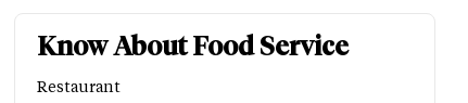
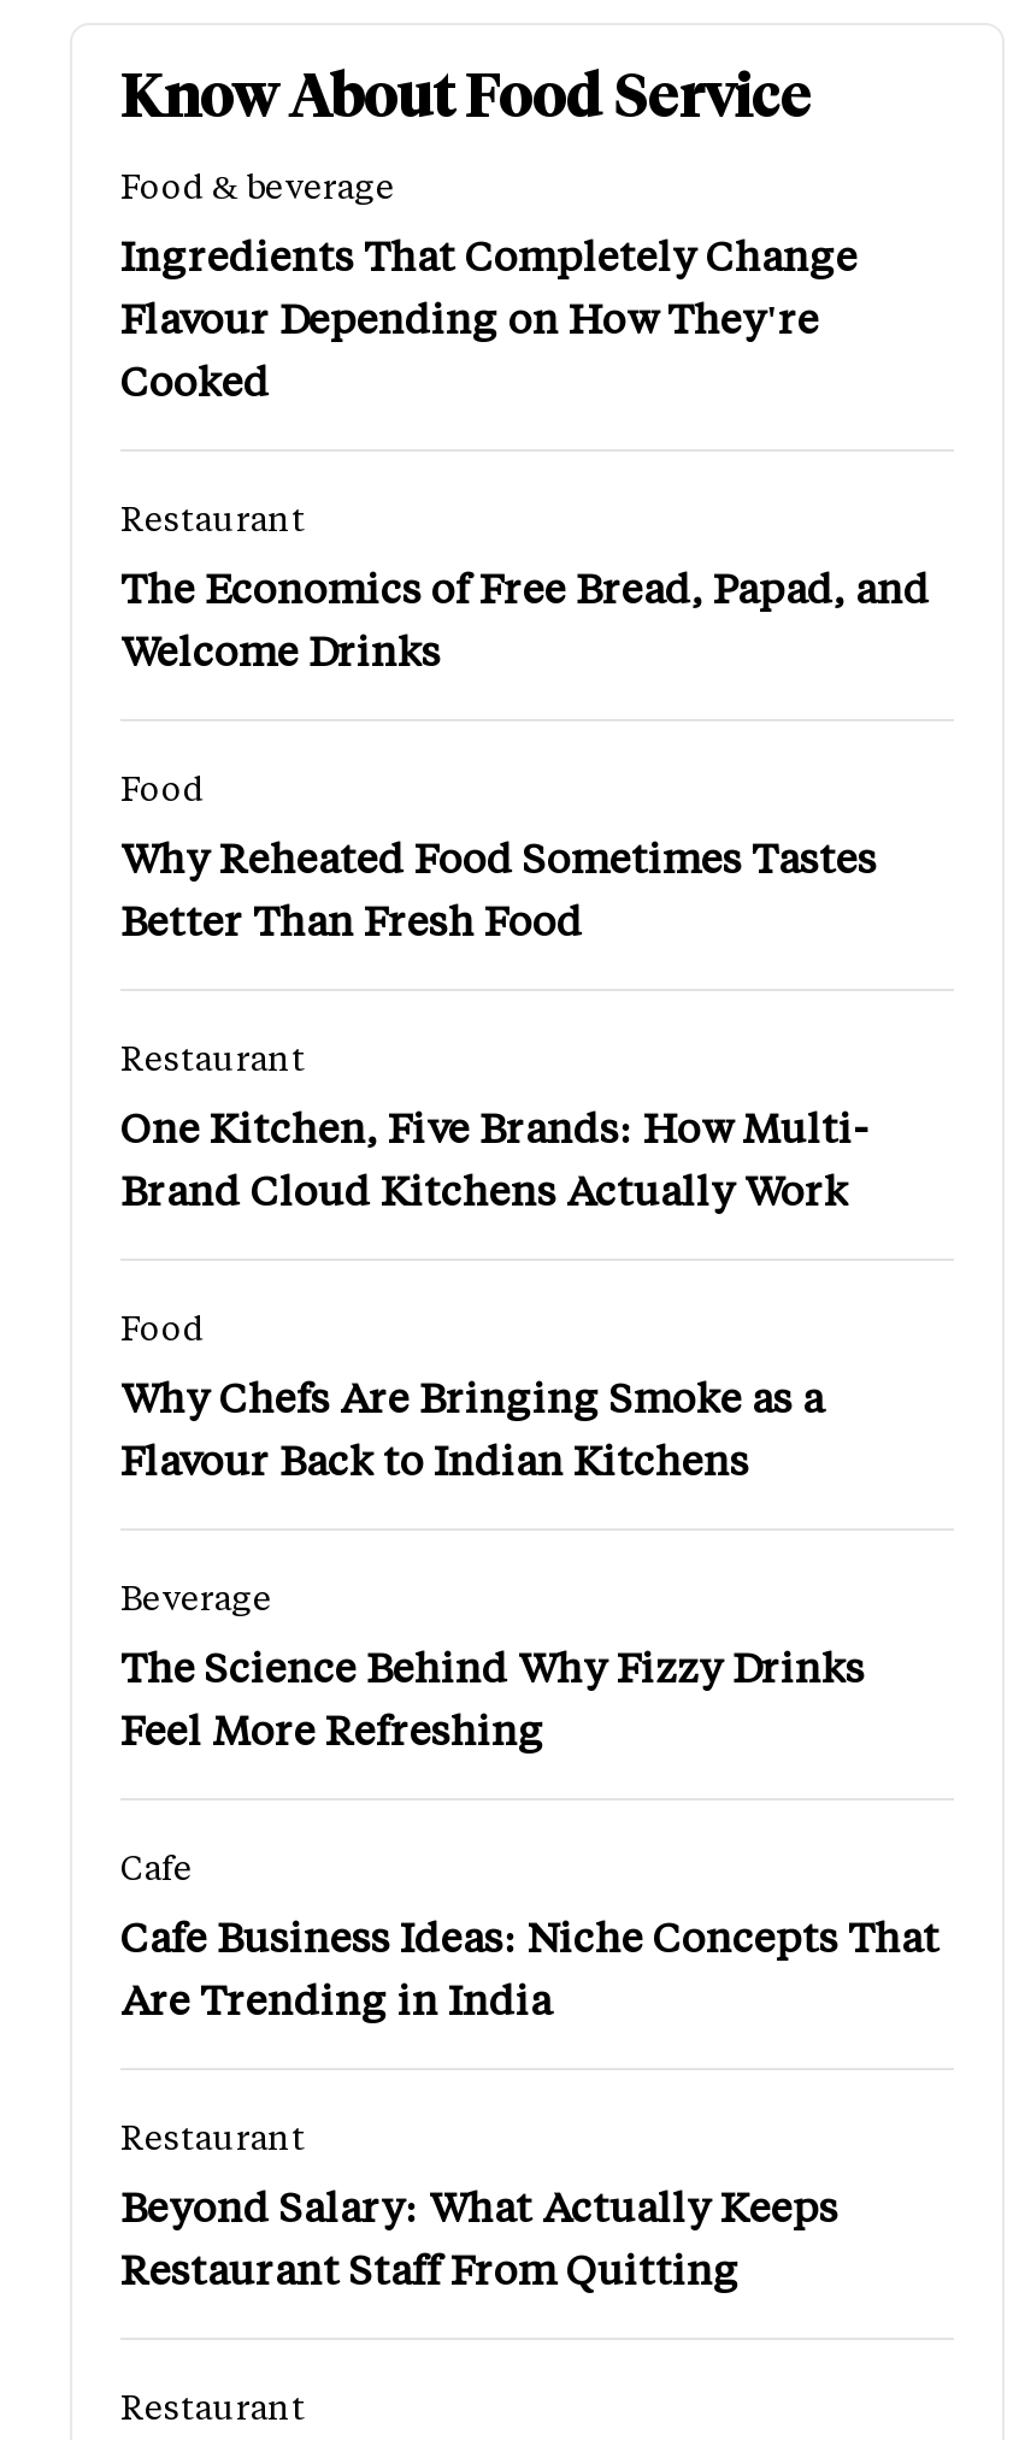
+ Food & beverage
+ Ingredients That Completely Change
+ Flavour Depending on How They're
+ Cooked
+ Restaurant
+ The Economics of Free Bread, Papad, and
+ Welcome Drinks
+ Food
+ Why Reheated Food Sometimes Tastes
+ Better Than Fresh Food
+ Restaurant
+ One Kitchen, Five Brands: How Multi-
+ Brand Cloud Kitchens Actually Work
+ Food
+ Why Chefs Are Bringing Smoke as a
+ Flavour Back to Indian Kitchens
+ Beverage
+ The Science Behind Why Fizzy Drinks
+ Feel More Refreshing
+ Cafe
+ Cafe Business Ideas: Niche Concepts That
+ Are Trending in India
+ Restaurant
+ Beyond Salary: What Actually Keeps
+ Restaurant Staff From Quitting
